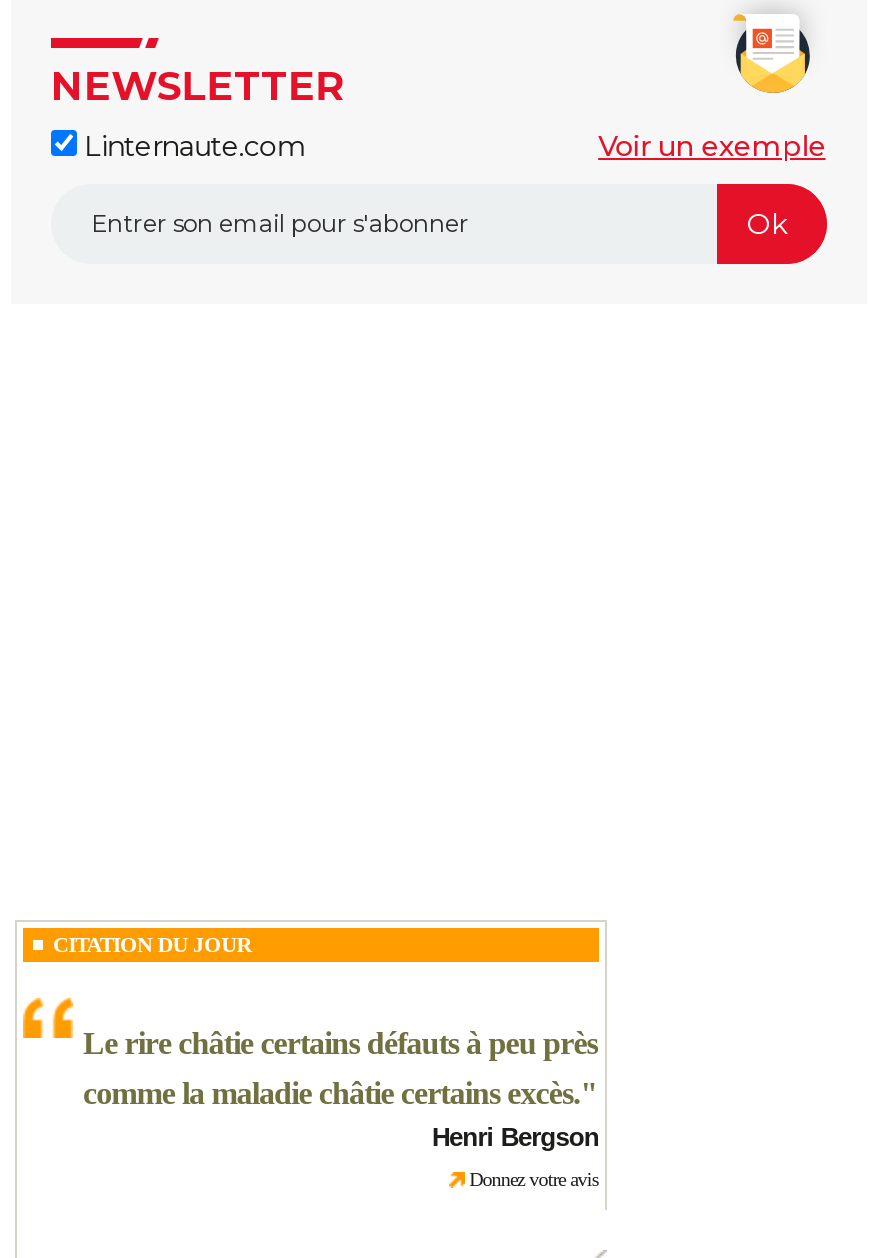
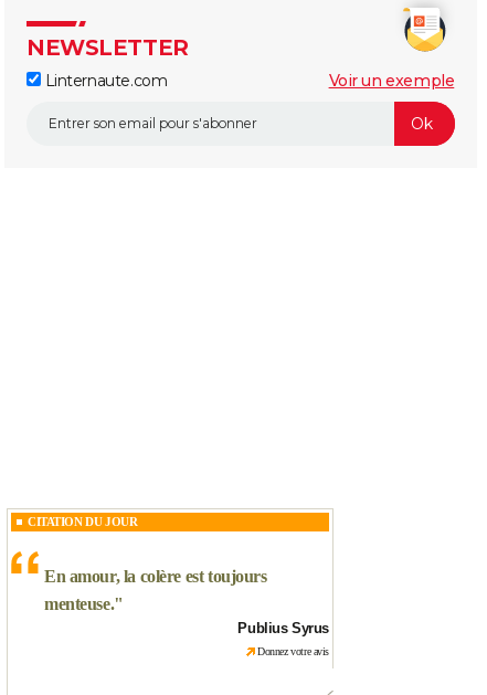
- Le rire châtie certains défauts à peu près
+ En amour, la colère est toujours

- comme la maladie châtie certains excès."
- Henri Bergson
+ menteuse."
+ Publius Syrus
